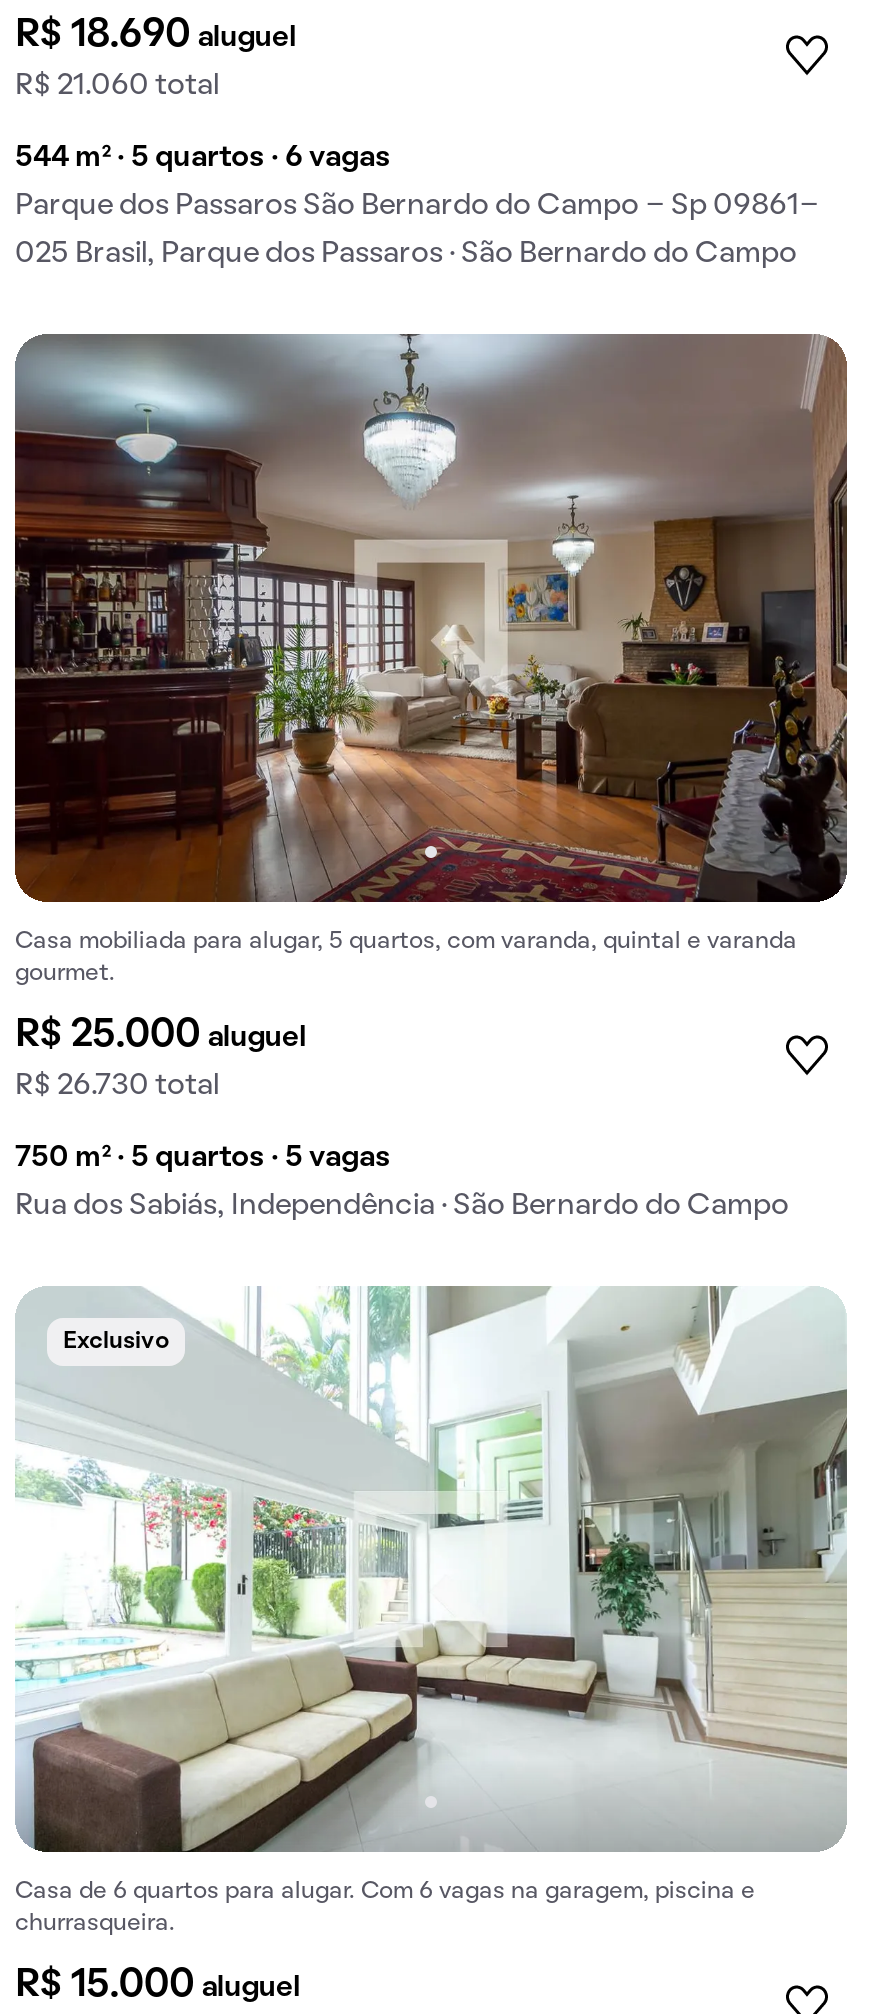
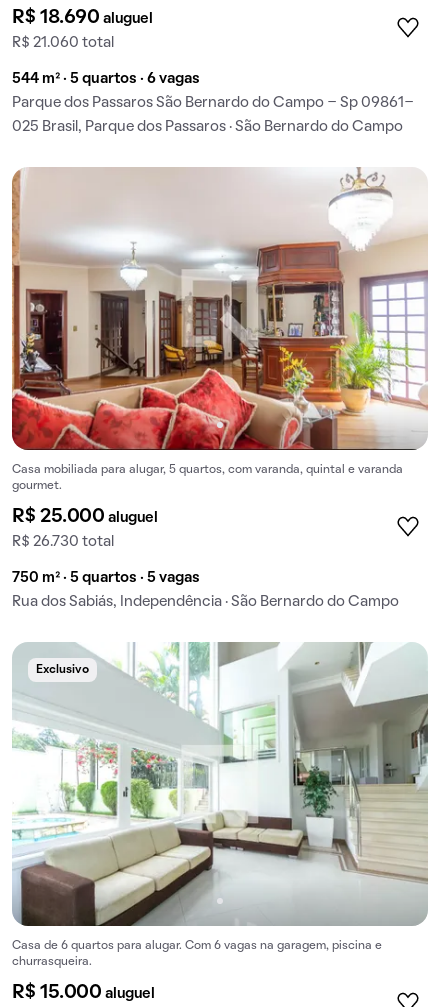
- [image]
+ [image]
